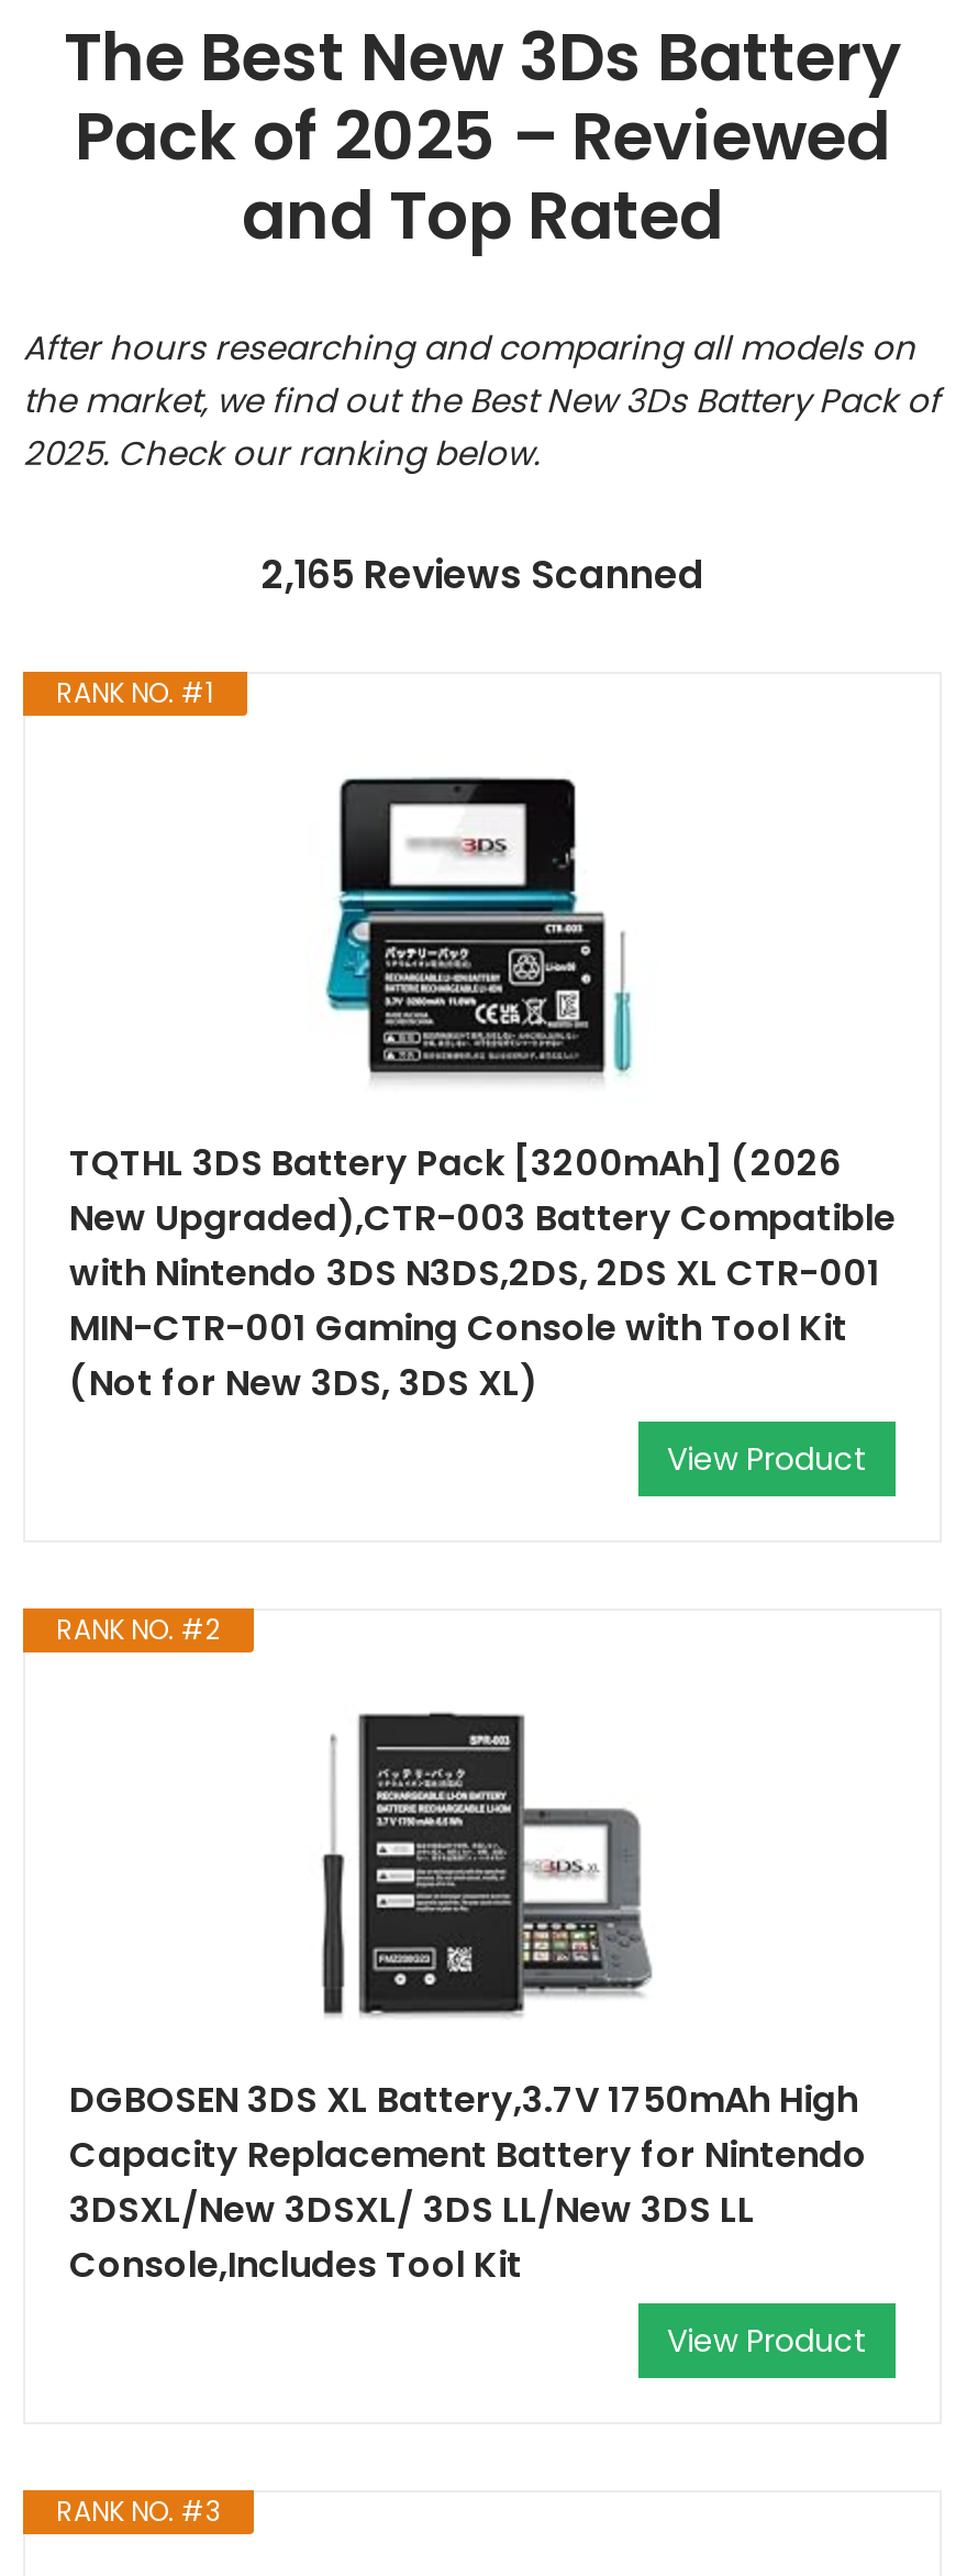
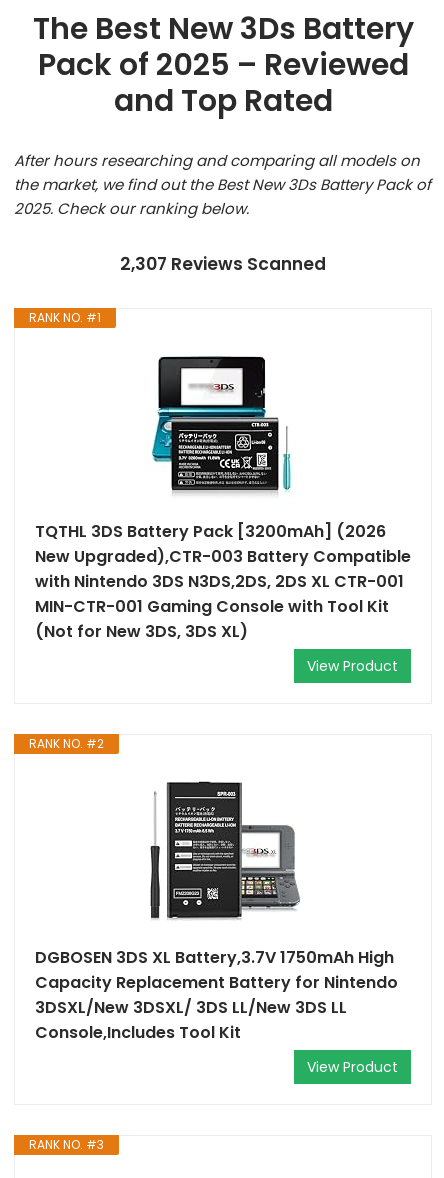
- 2,165 Reviews Scanned
+ 2,307 Reviews Scanned
